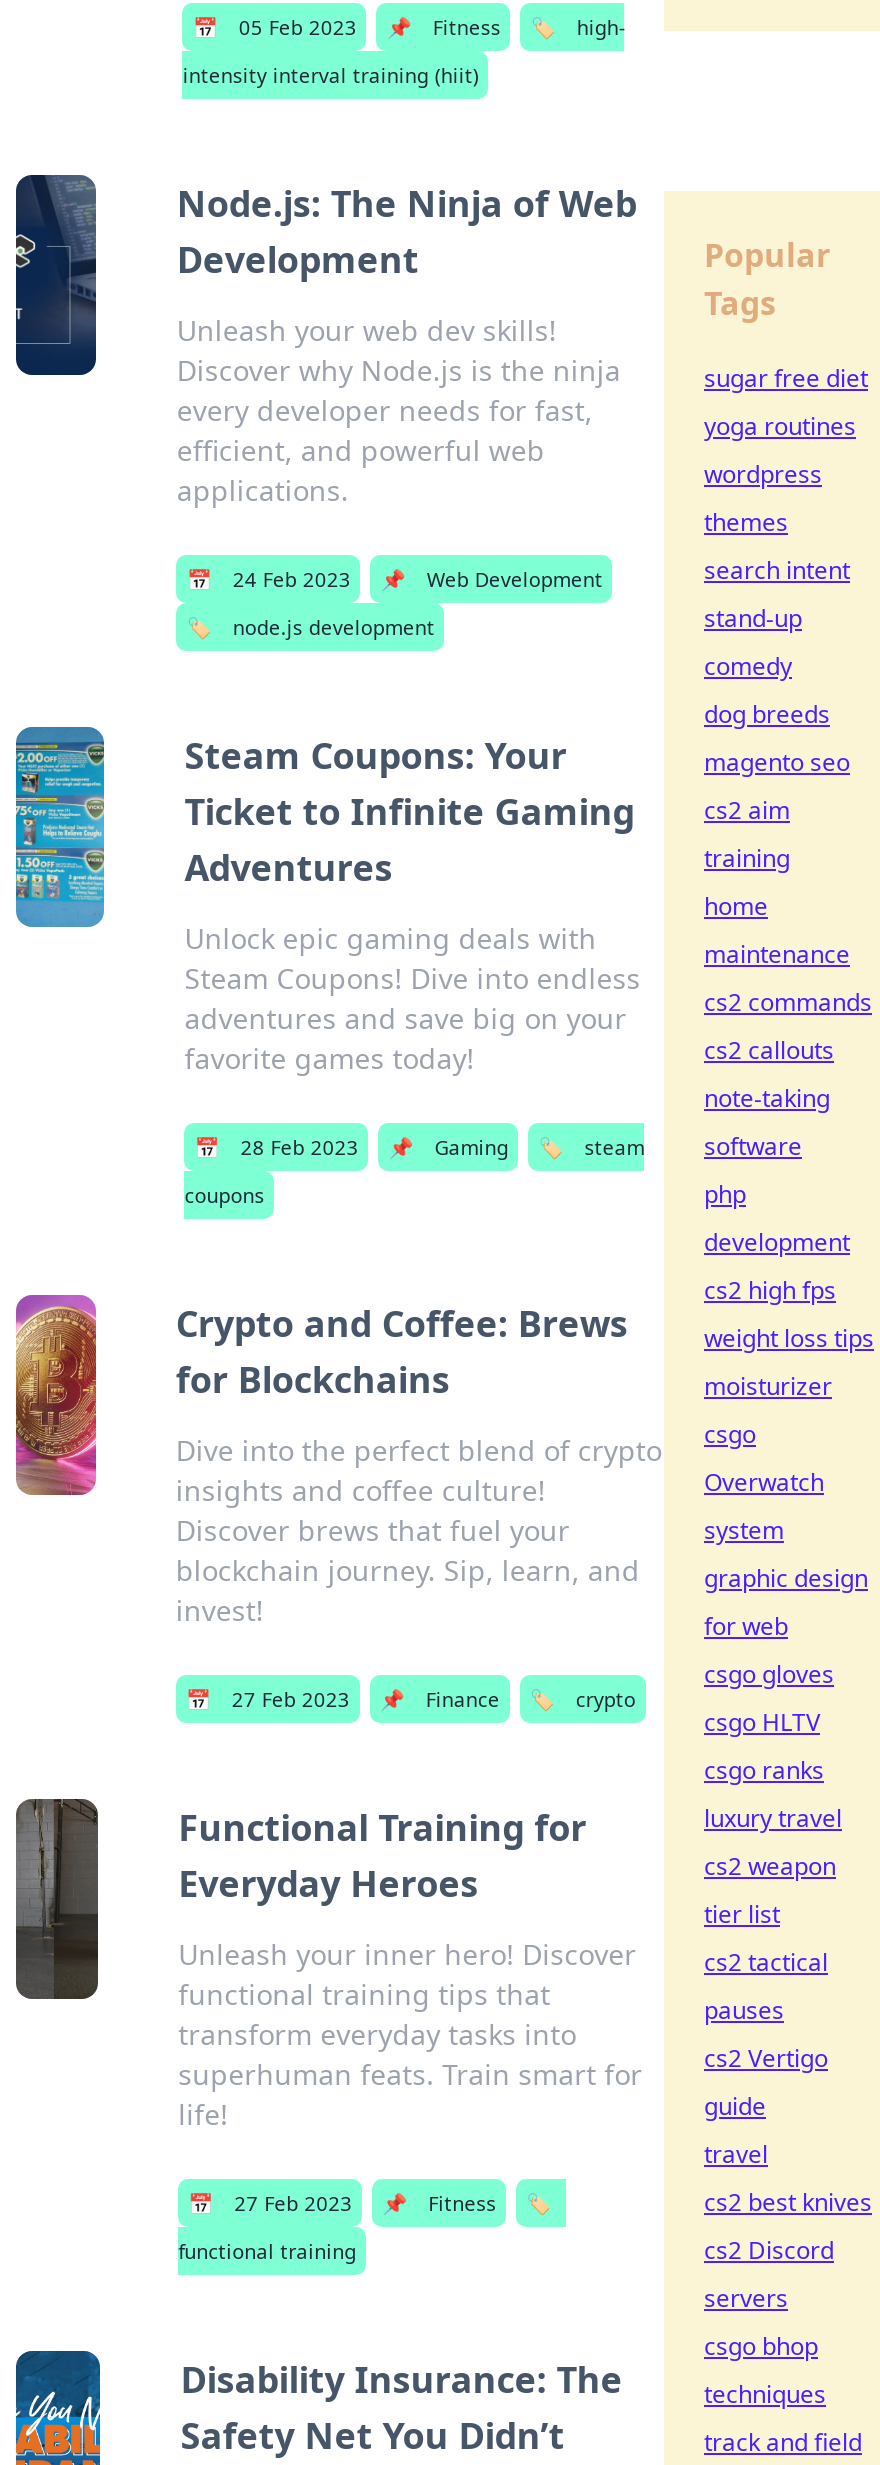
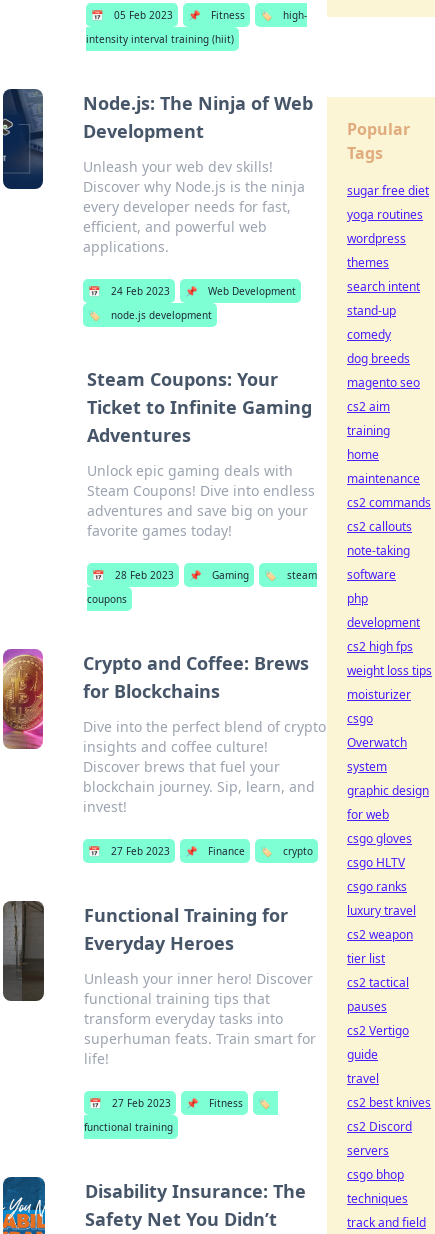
- [image]
